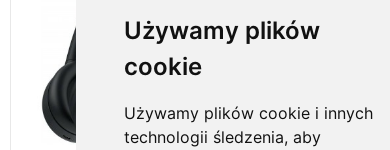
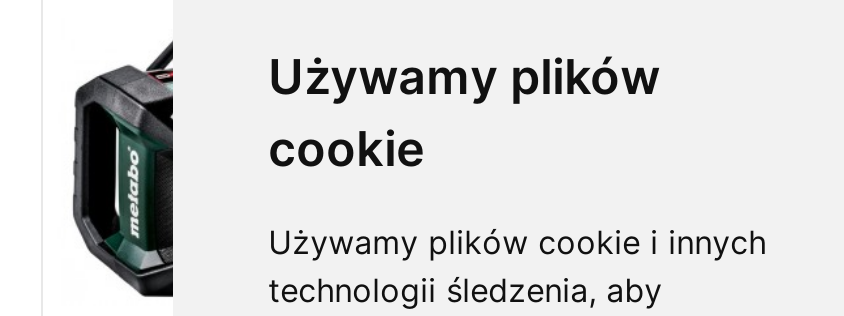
- [image]
+ [image]
